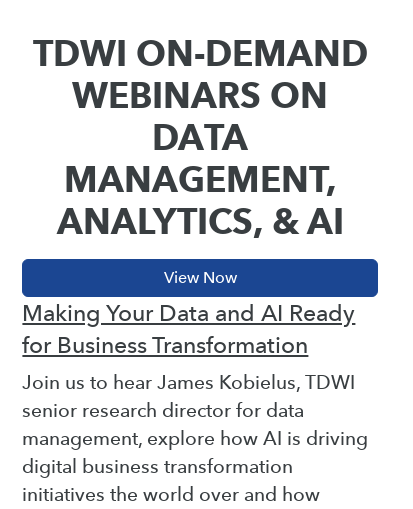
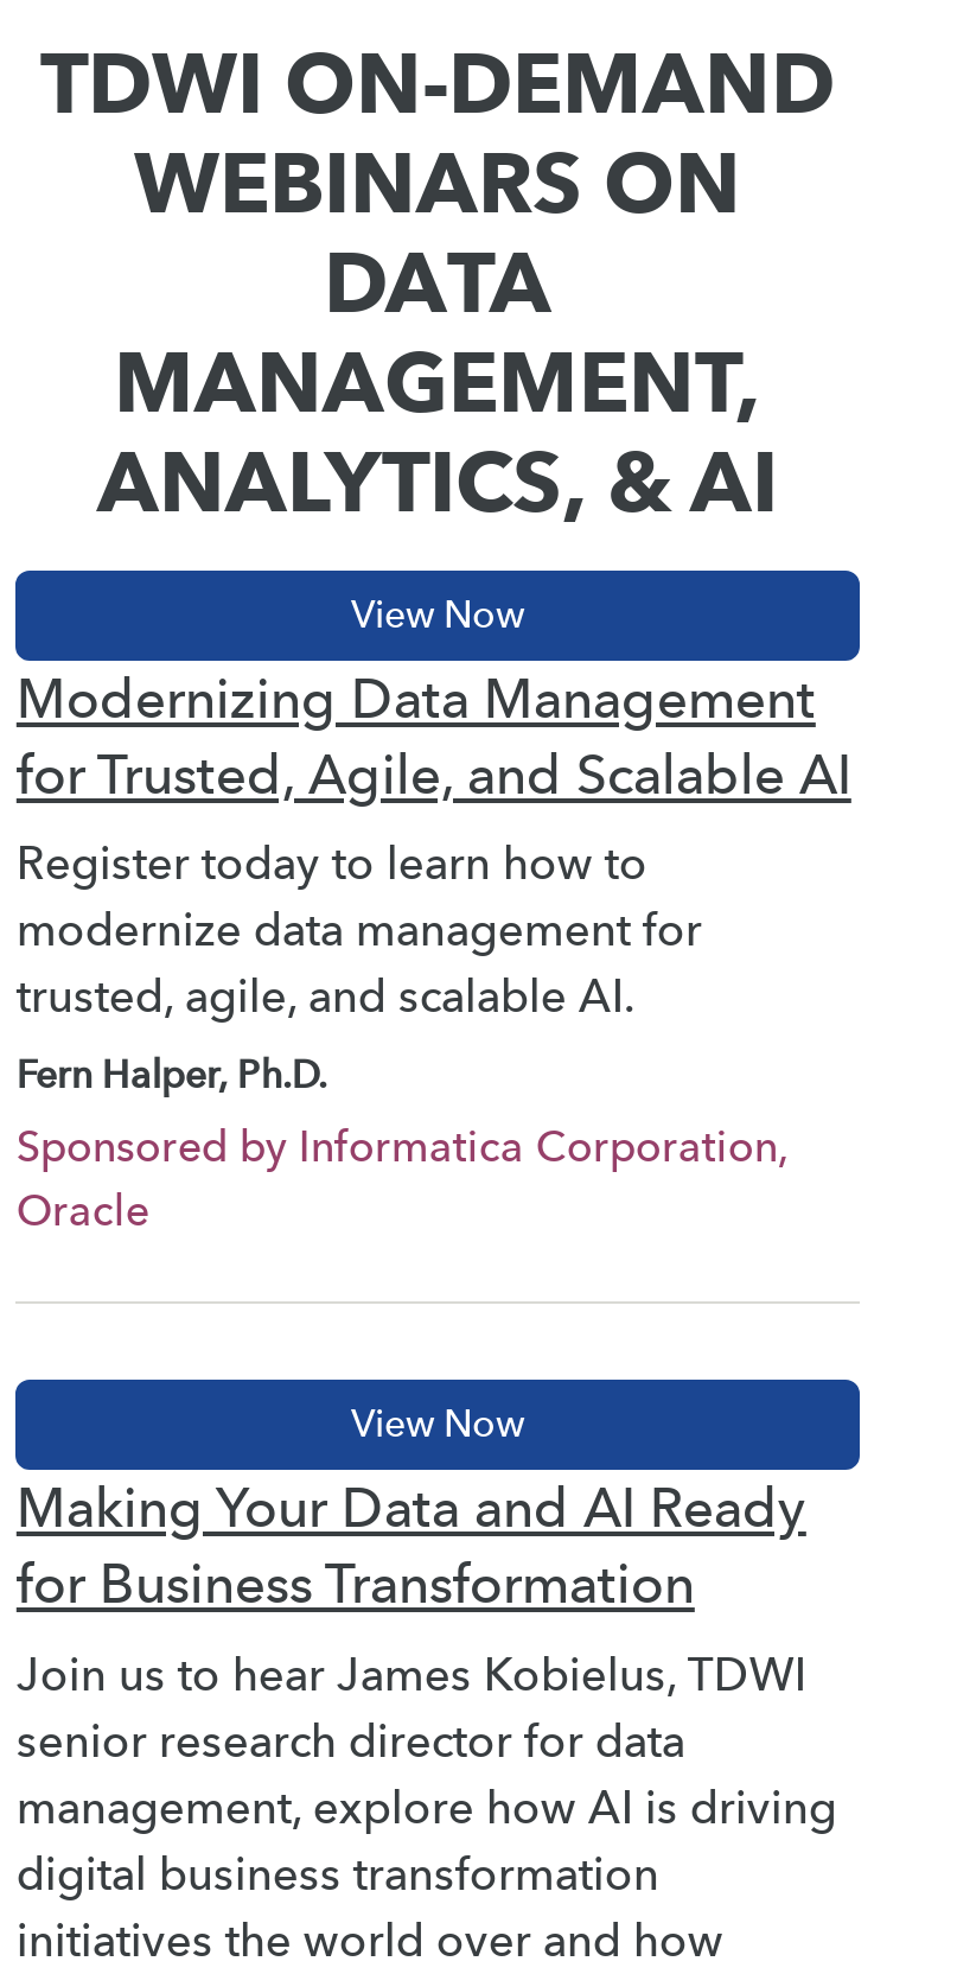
+ Modernizing Data Management
+ for Trusted, Agile, and Scalable AI
+ Register today to learn how to
+ modernize data management for
+ trusted, agile, and scalable AI.
+ Fern Halper, Ph.D.
+ Sponsored by Informatica Corporation,
+ Oracle
